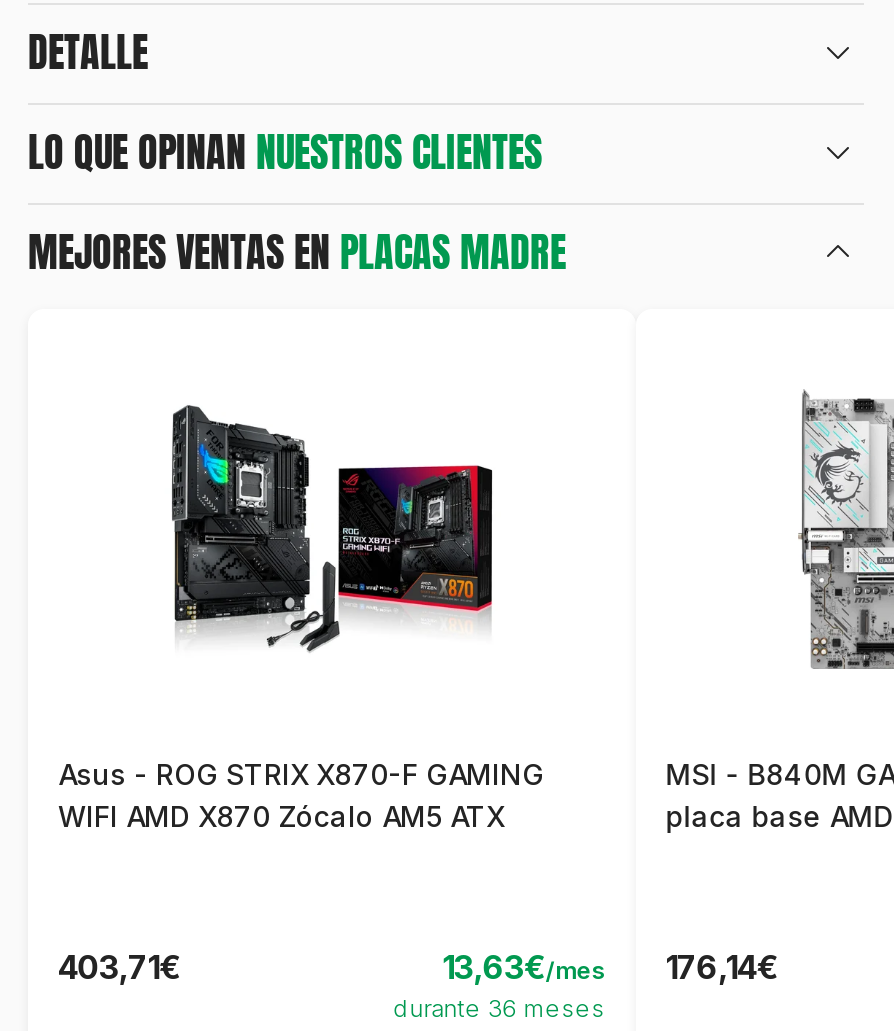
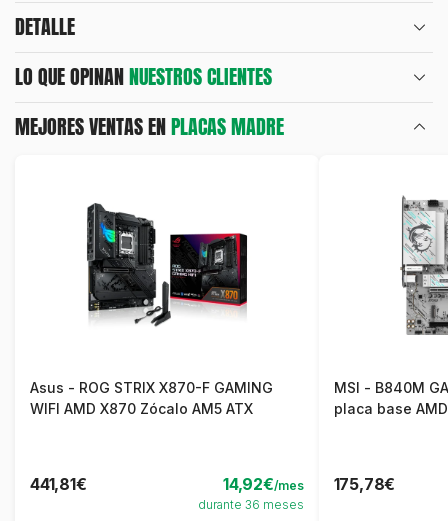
- 403,71€
- 13,63€/mes
+ 441,81€
+ 14,92€/mes

- 176,14€
+ 175,78€
